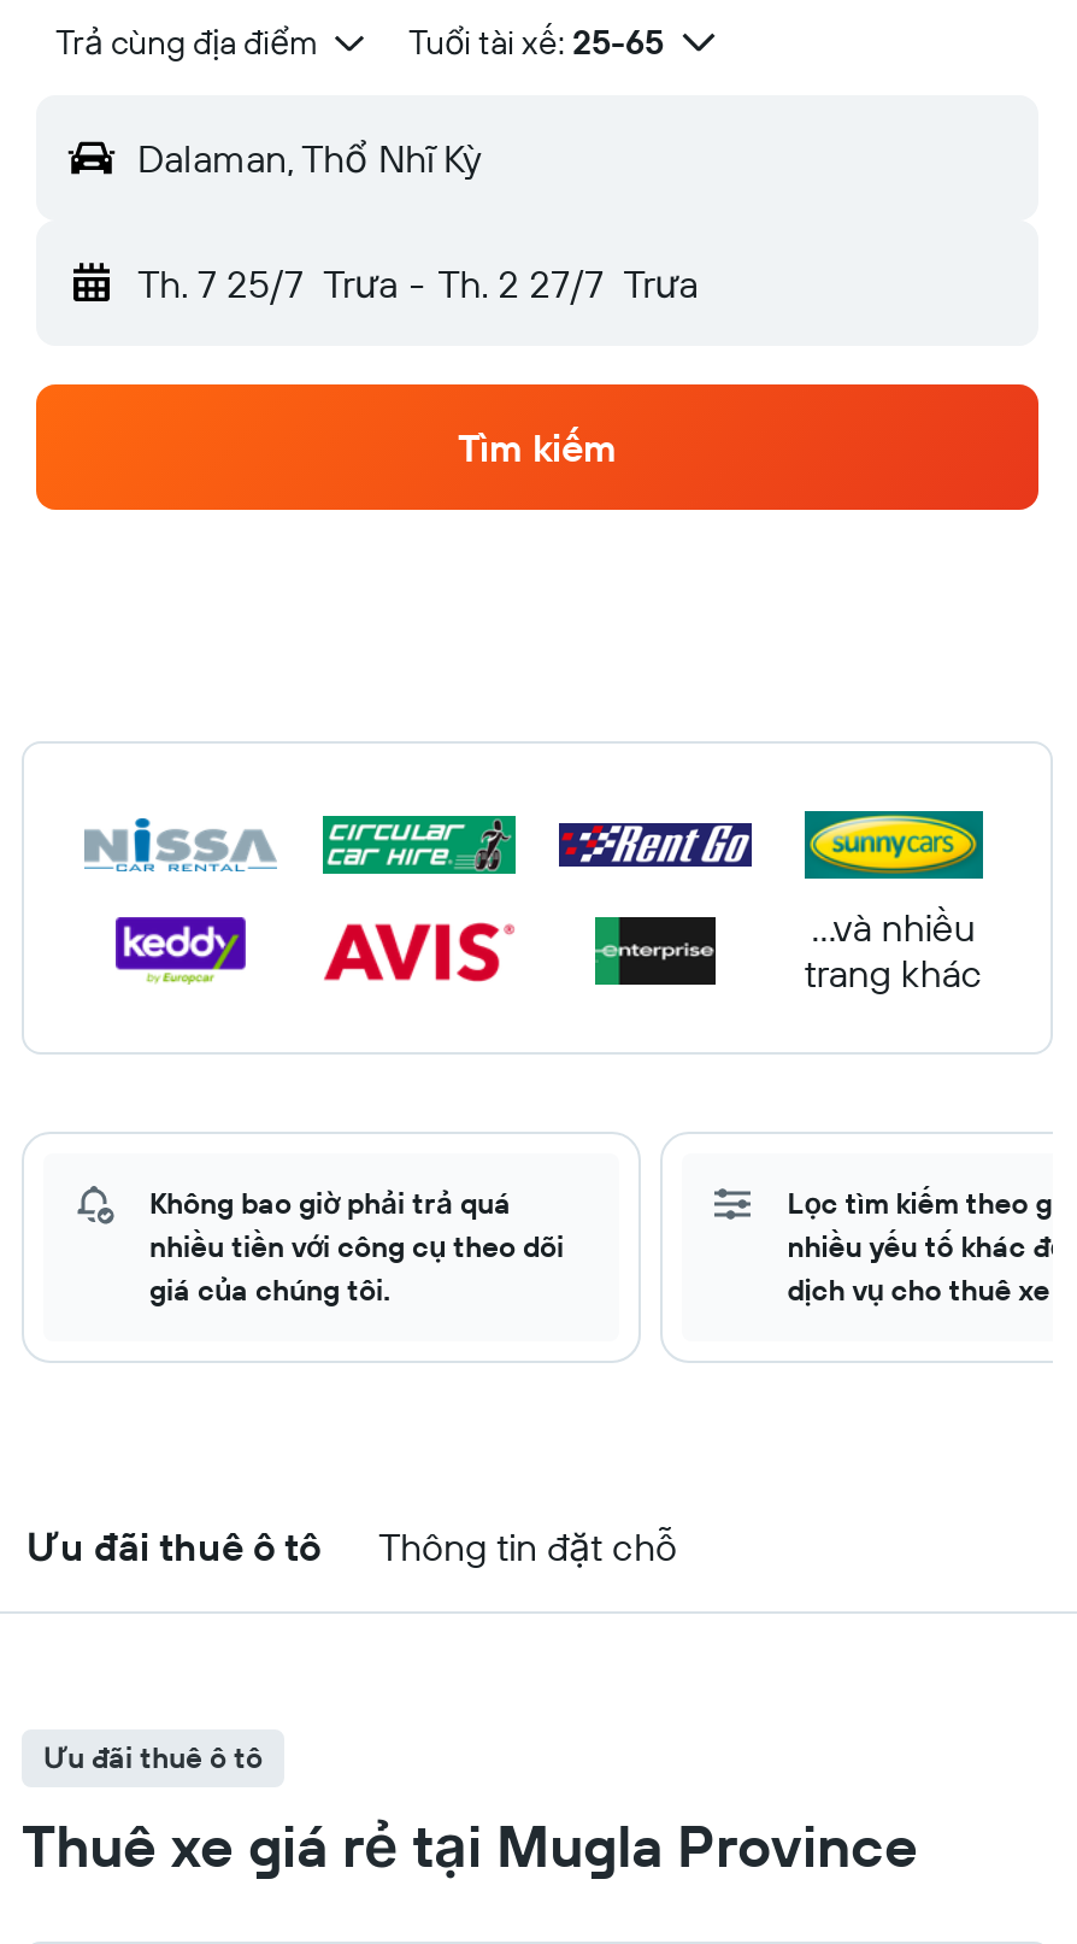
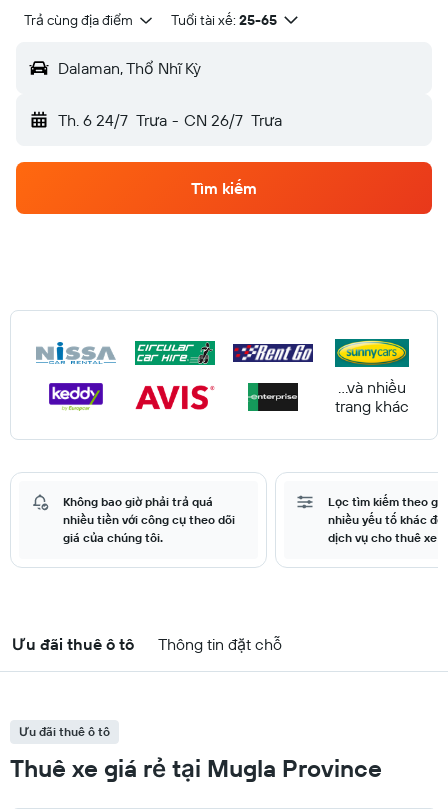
- Th. 7 25/7 Trưa - Th. 2 27/7 Trưa
+ Th. 6 24/7 Trưa - CN 26/7 Trưa
